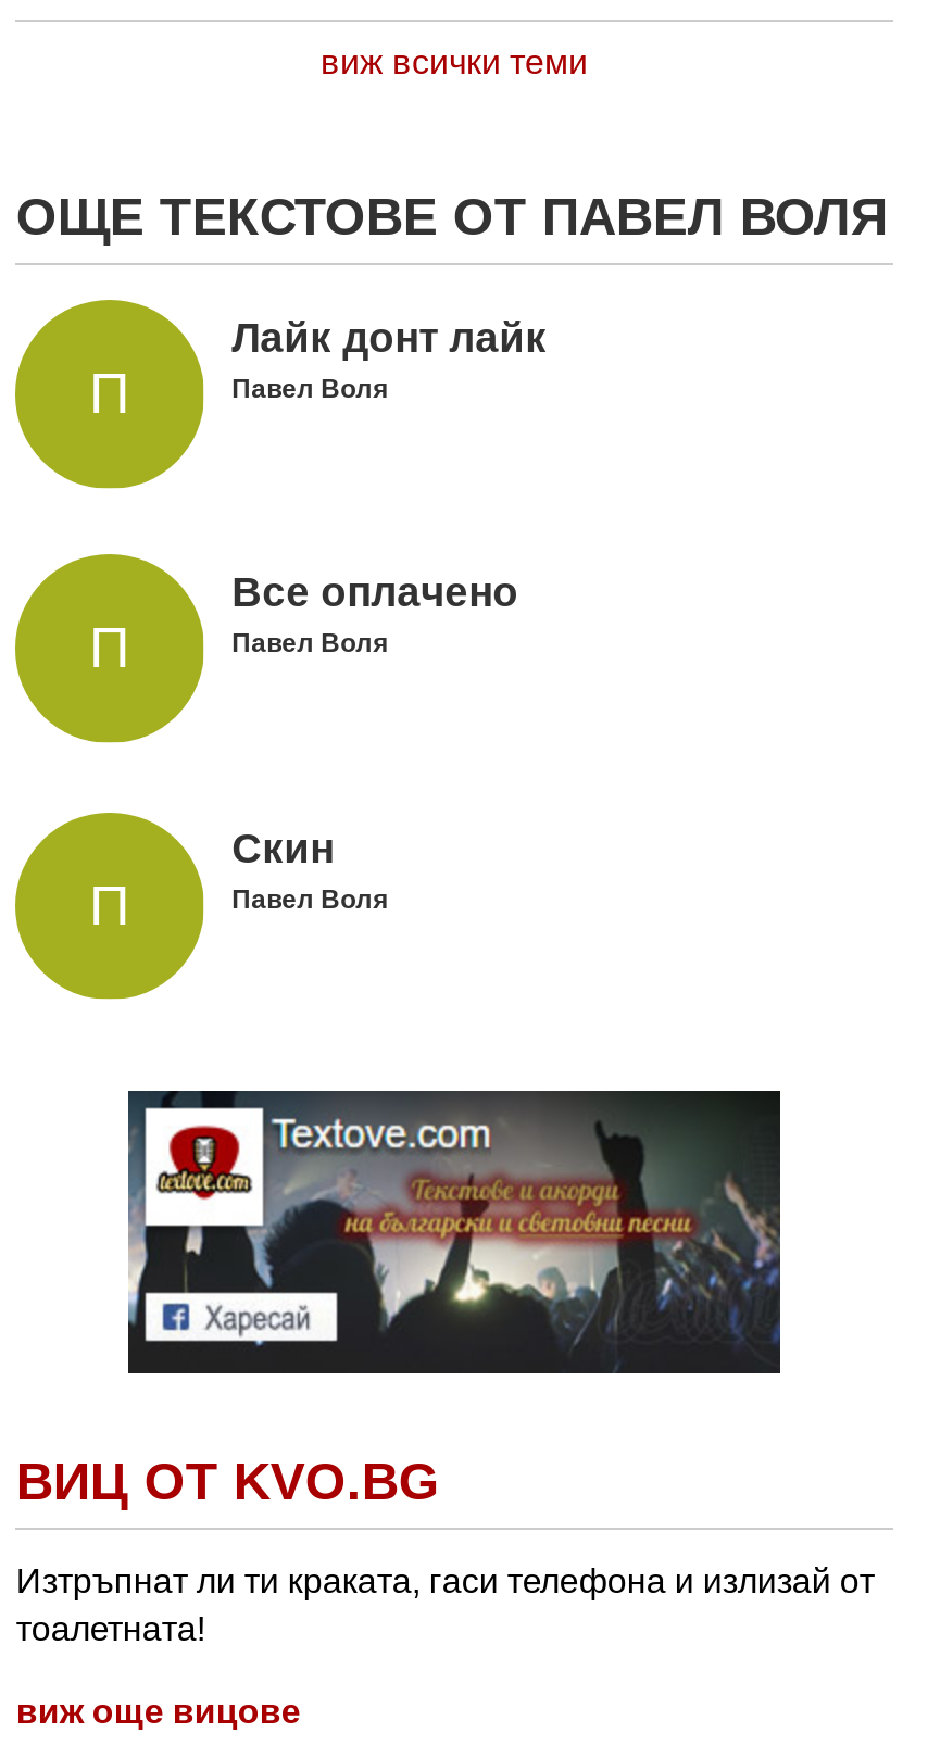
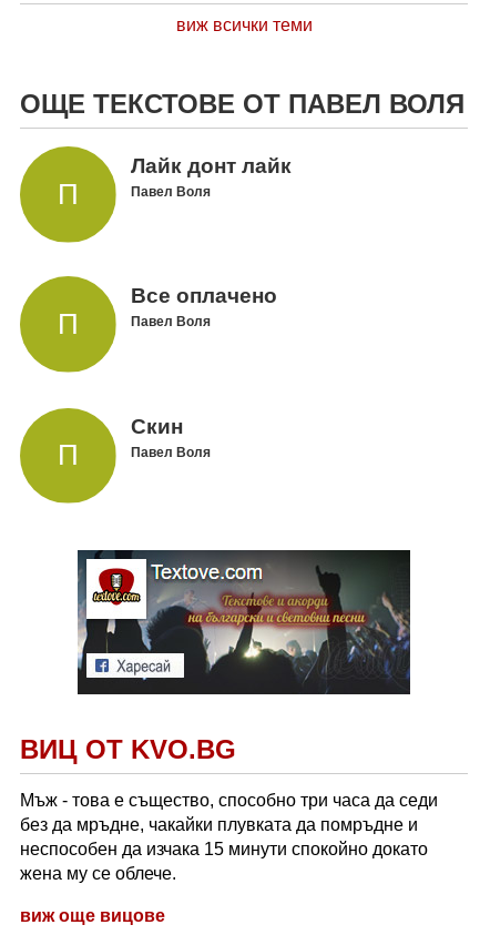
- Изтръпнат ли ти краката, гаси телефона и излизай от
- тоалетната!
+ Мъж - това е същество, способно три часа да седи
+ без да мръдне, чакайки плувката да помръдне и
+ неспособен да изчака 15 минути спокойно докато
+ жена му се облече.
